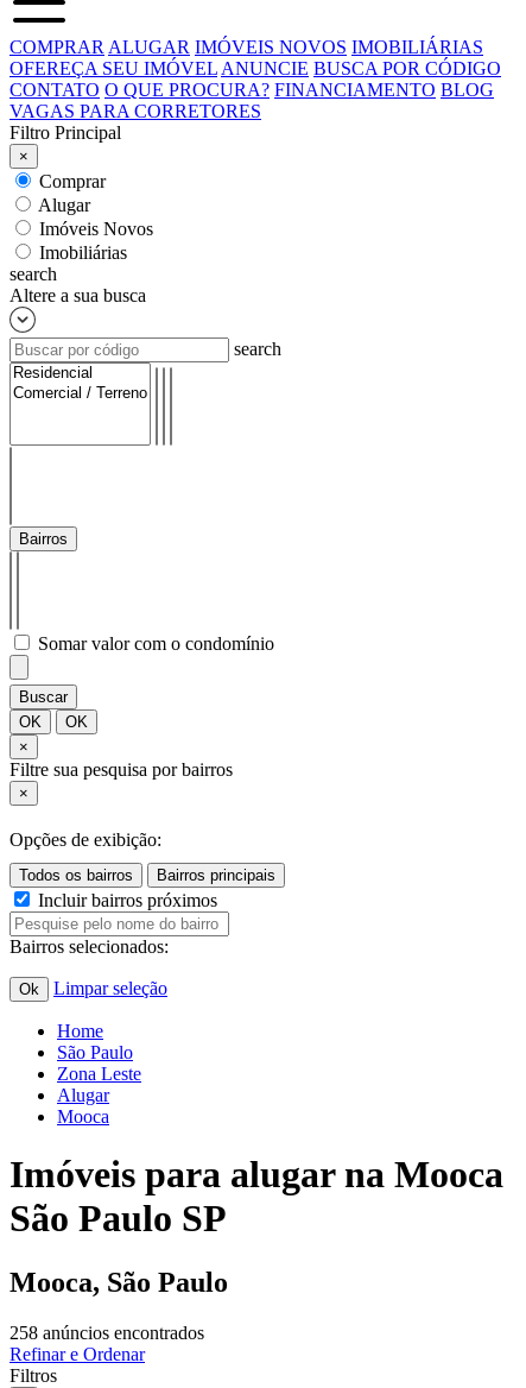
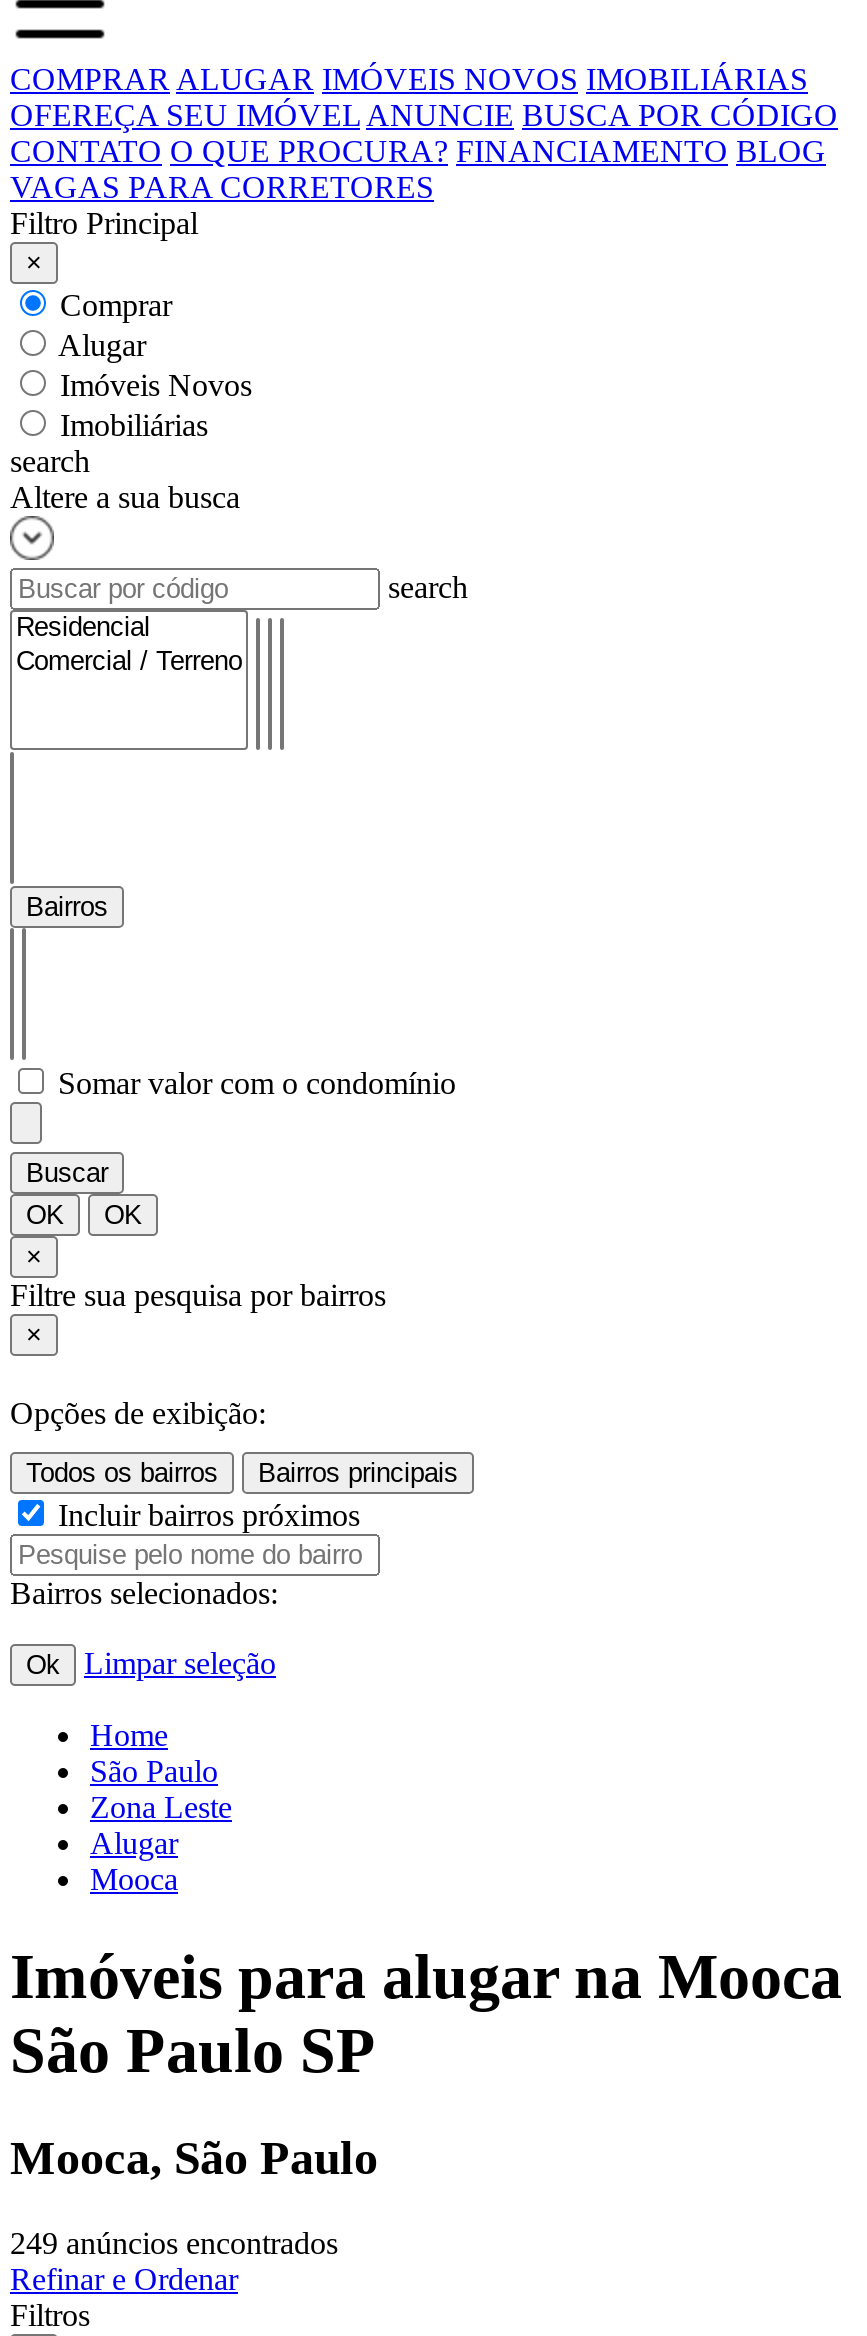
- 258 anúncios encontrados
+ 249 anúncios encontrados
